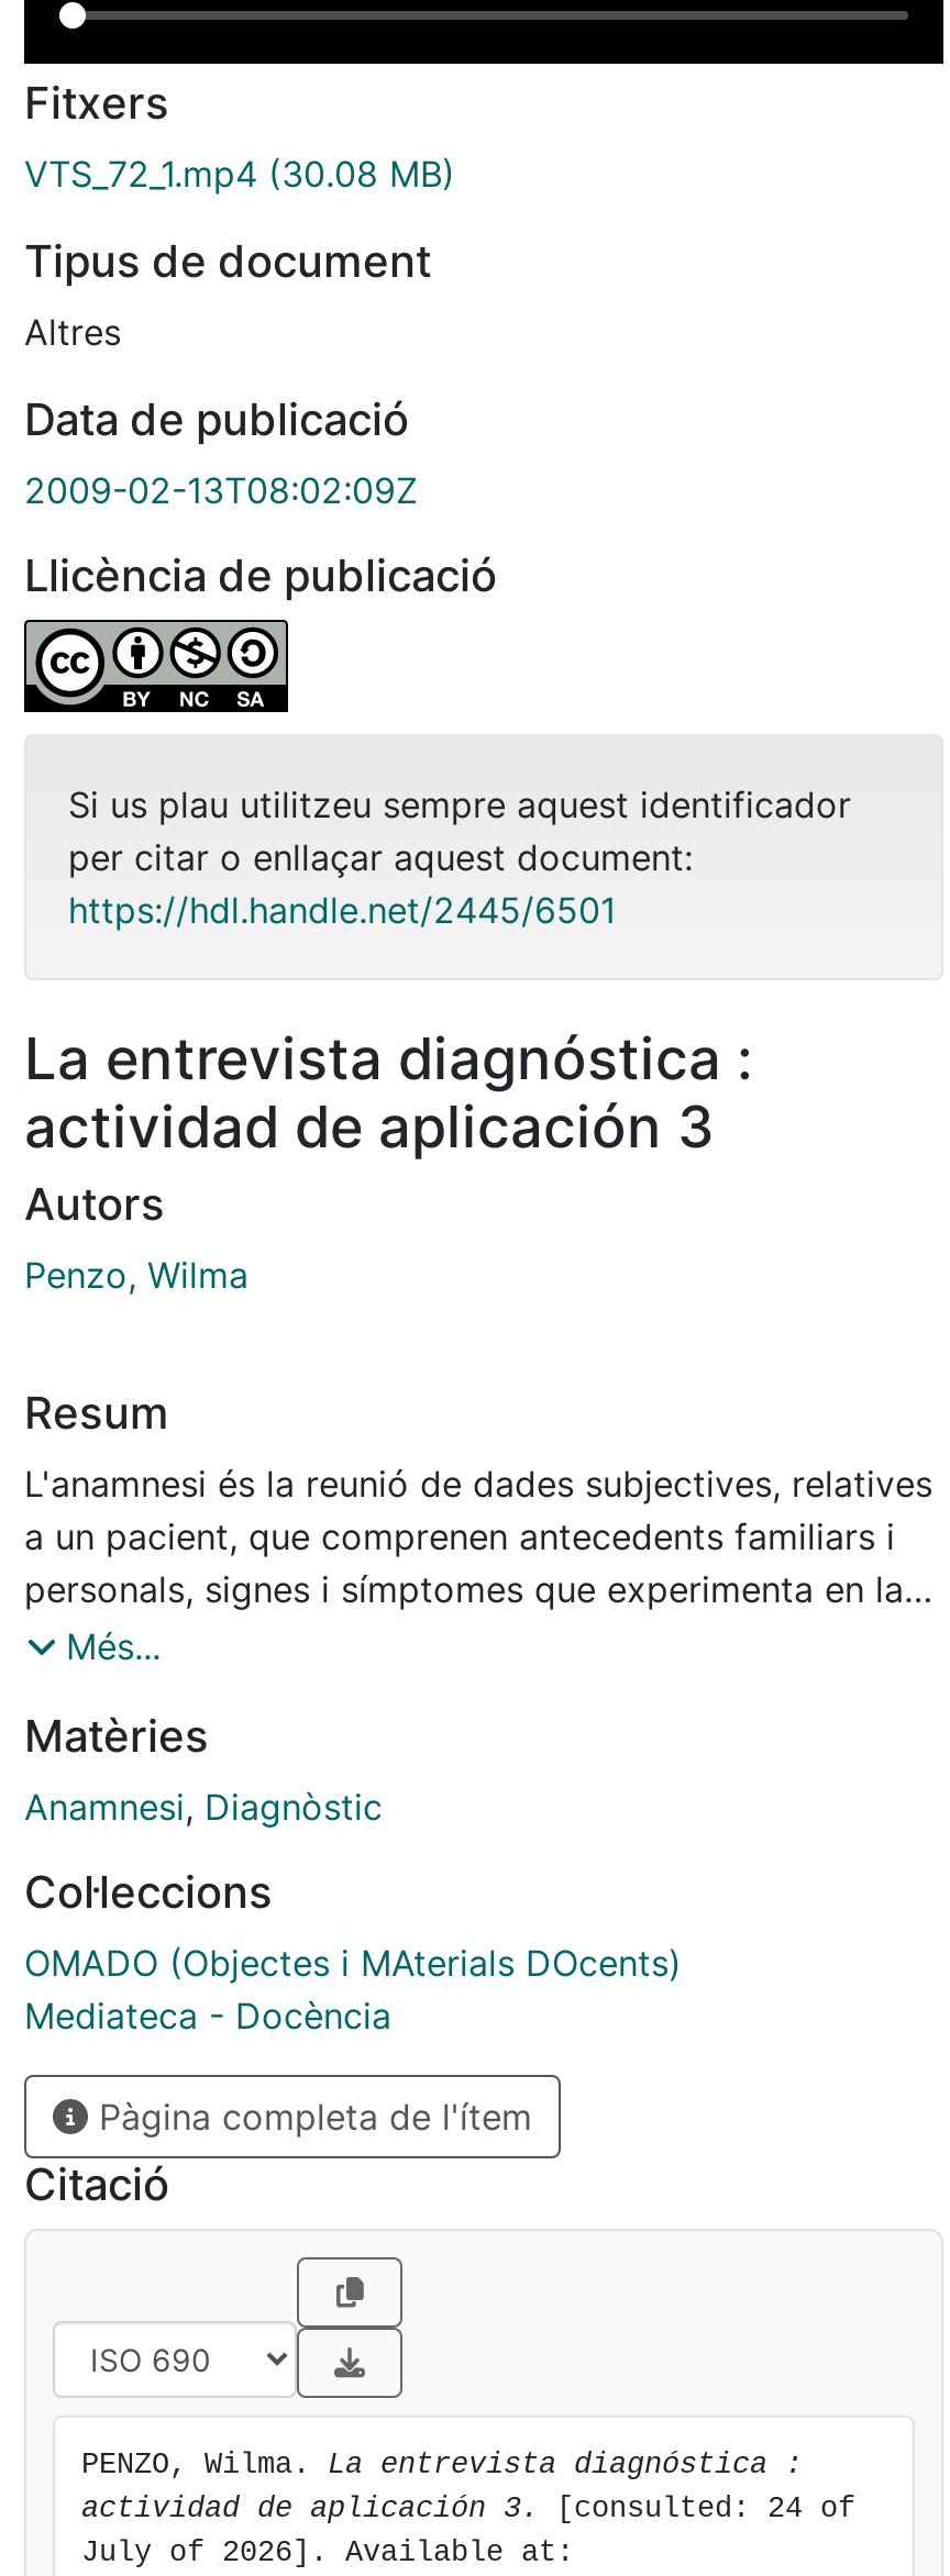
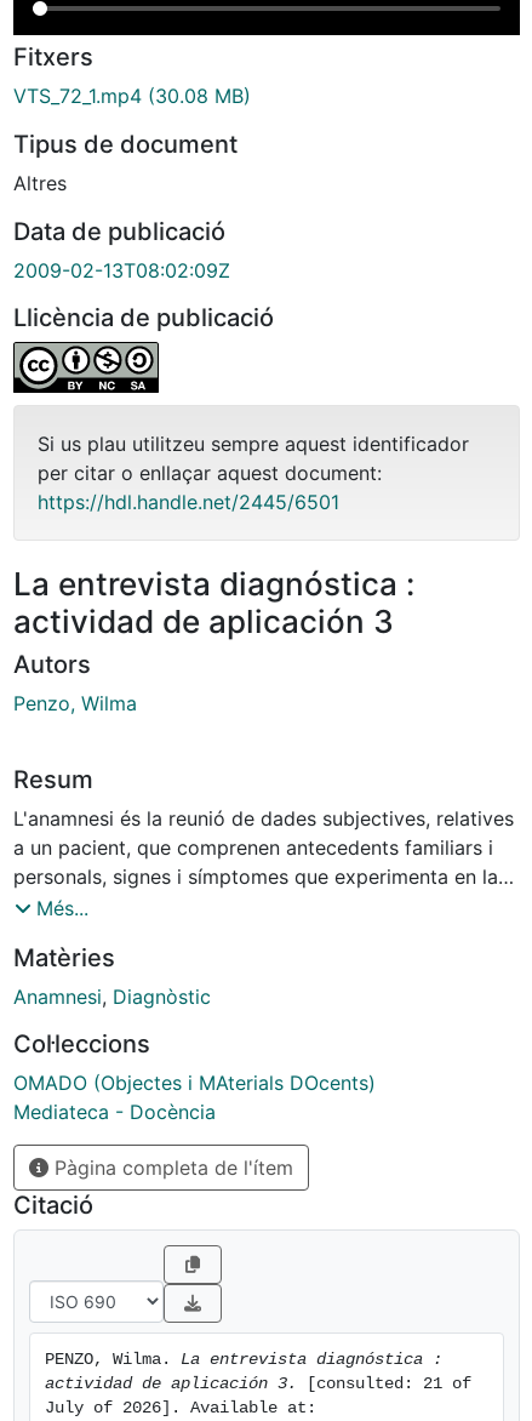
- actividad de aplicación 3. [consulted: 24 of
+ actividad de aplicación 3. [consulted: 21 of
